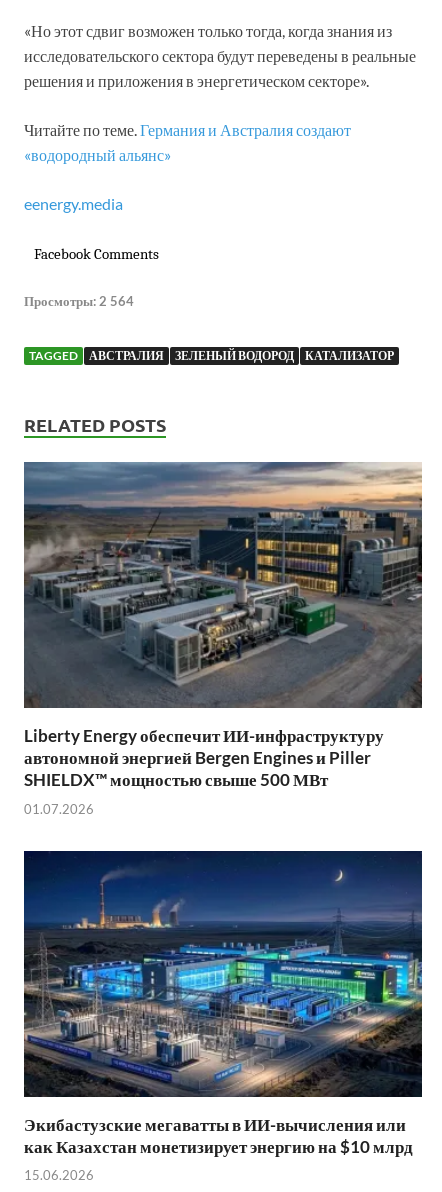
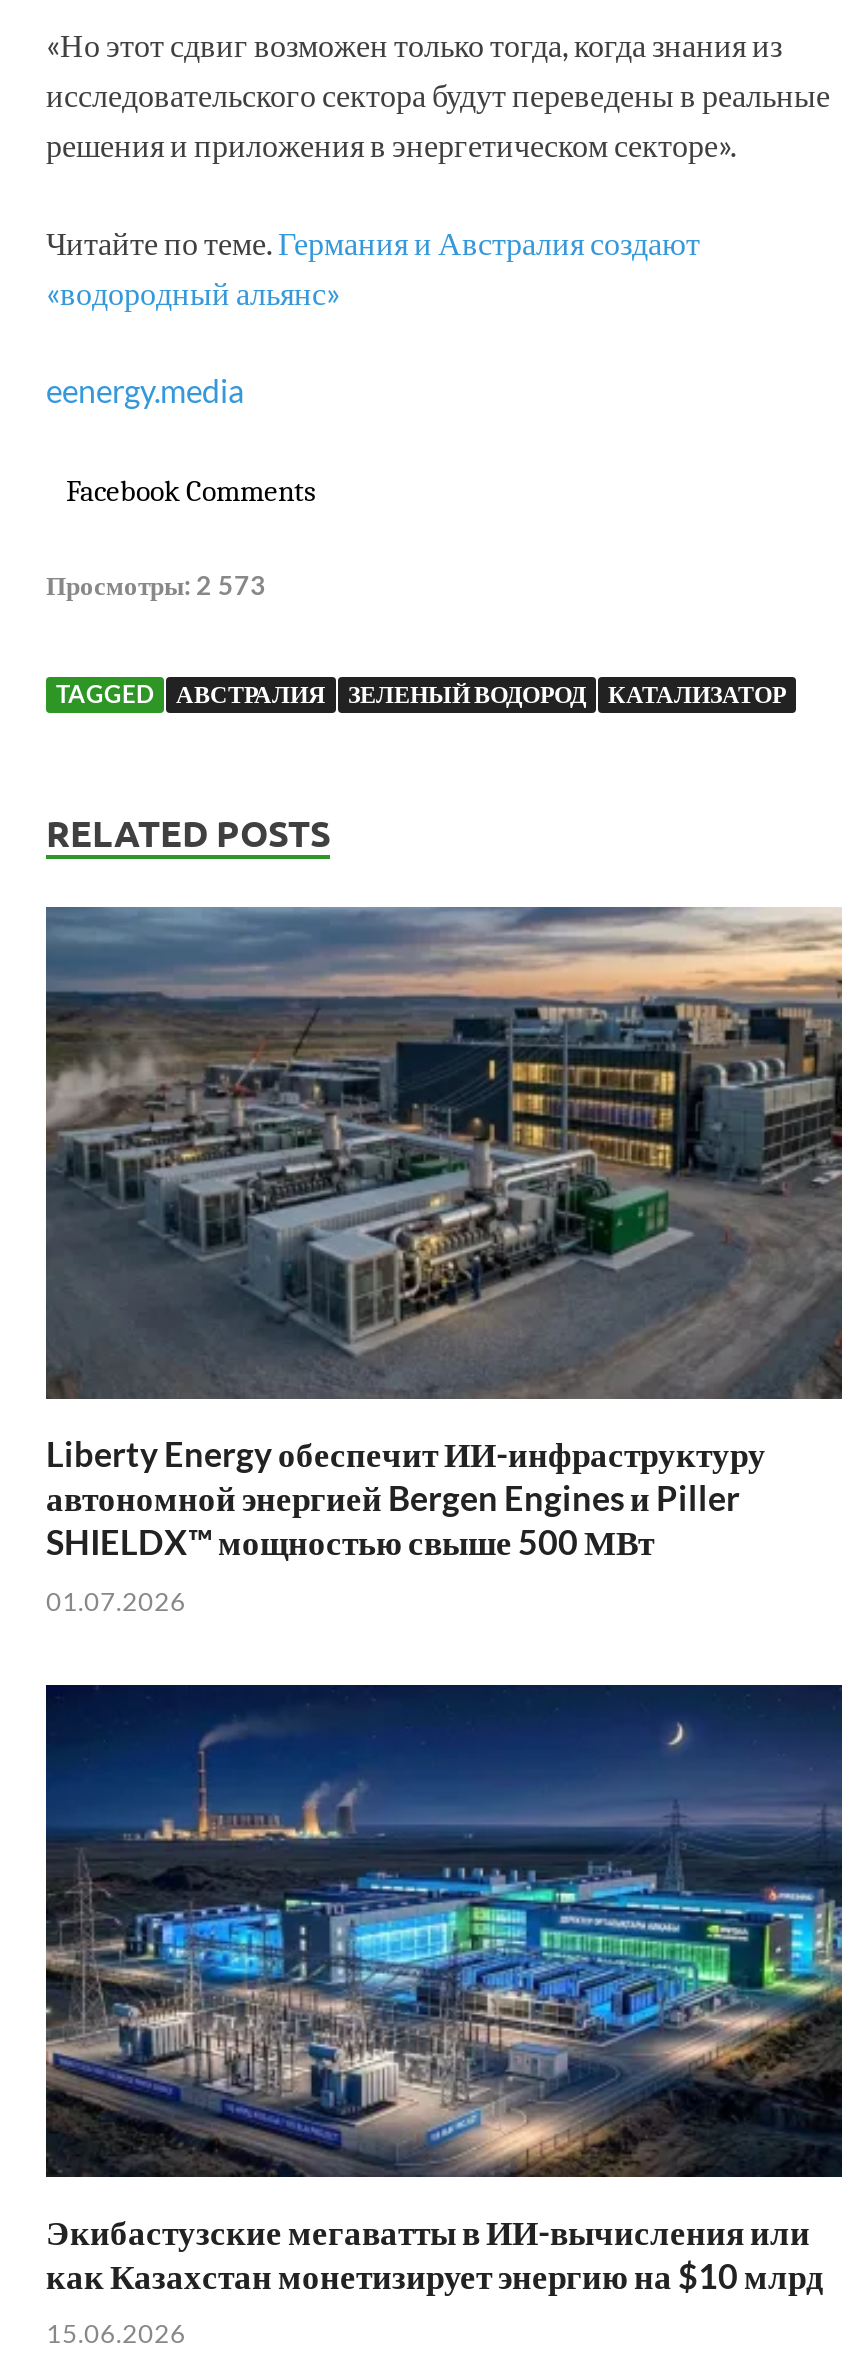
- Просмотры: 2 564
+ Просмотры: 2 573
